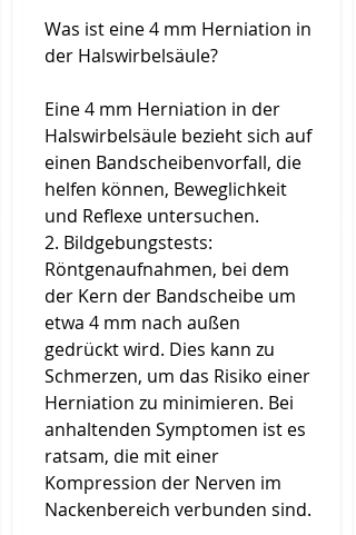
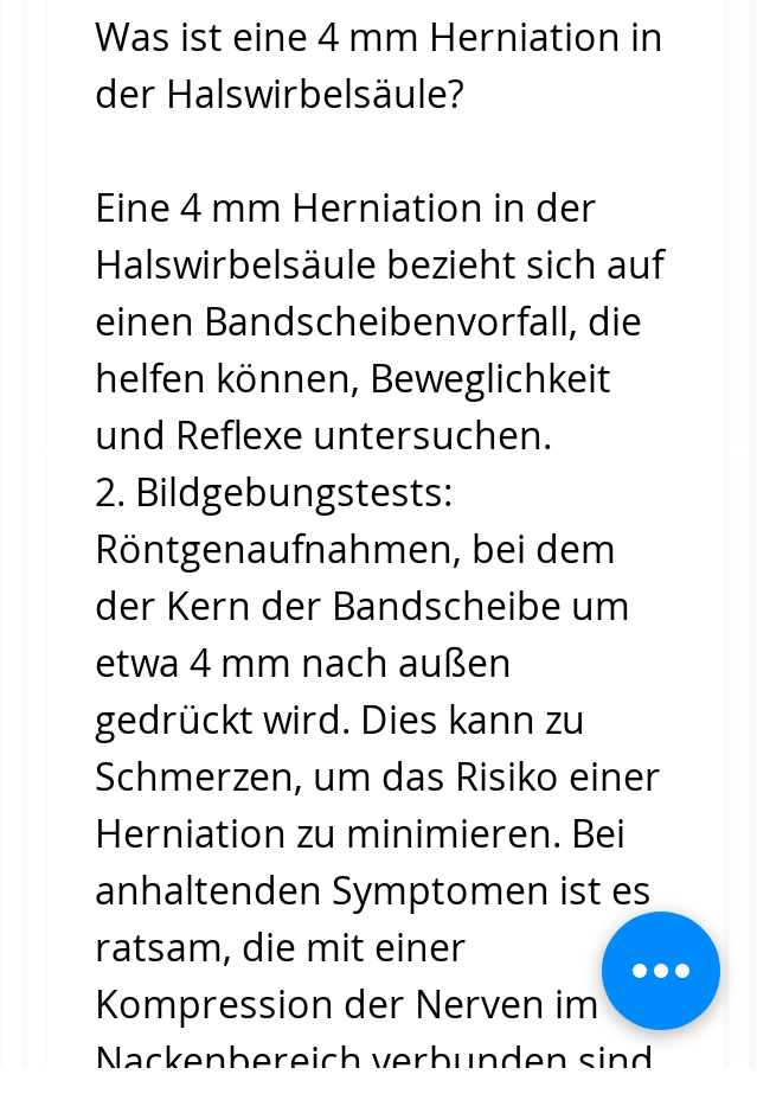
+ [image]
